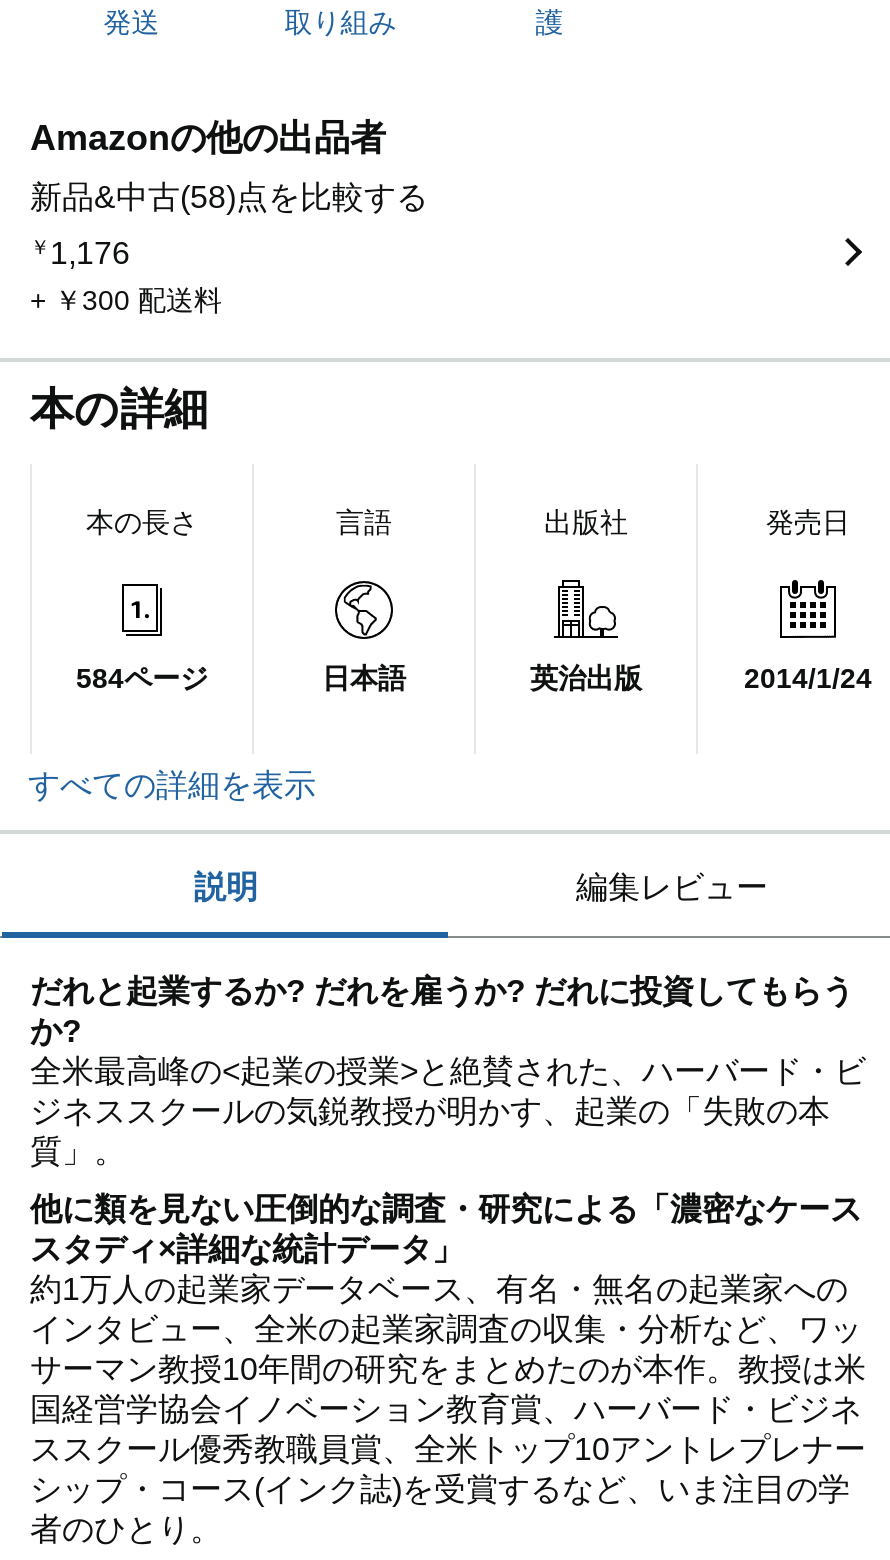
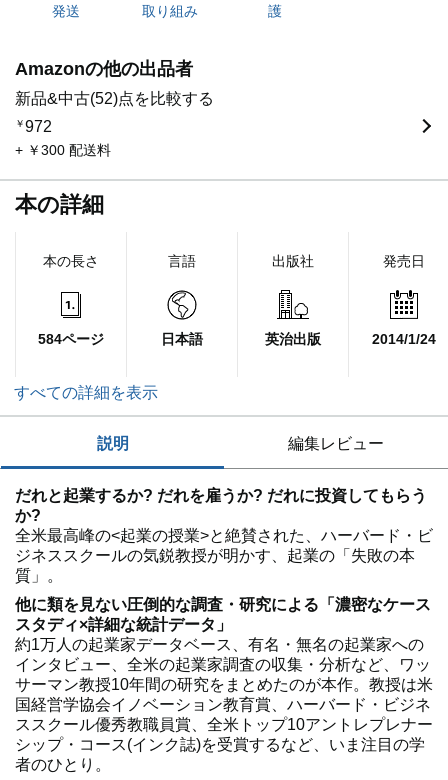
- 新品&中古(58)点を比較する
+ 新品&中古(52)点を比較する

- ￥1,176
+ ￥972
